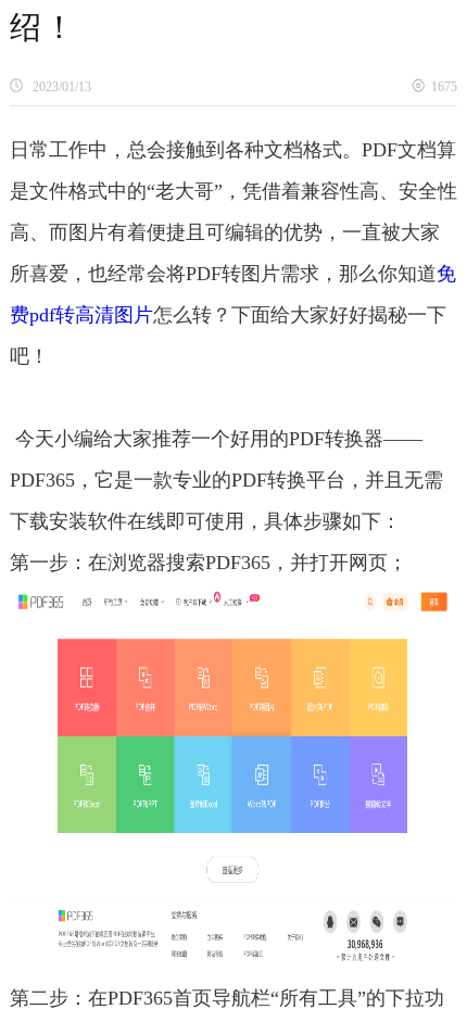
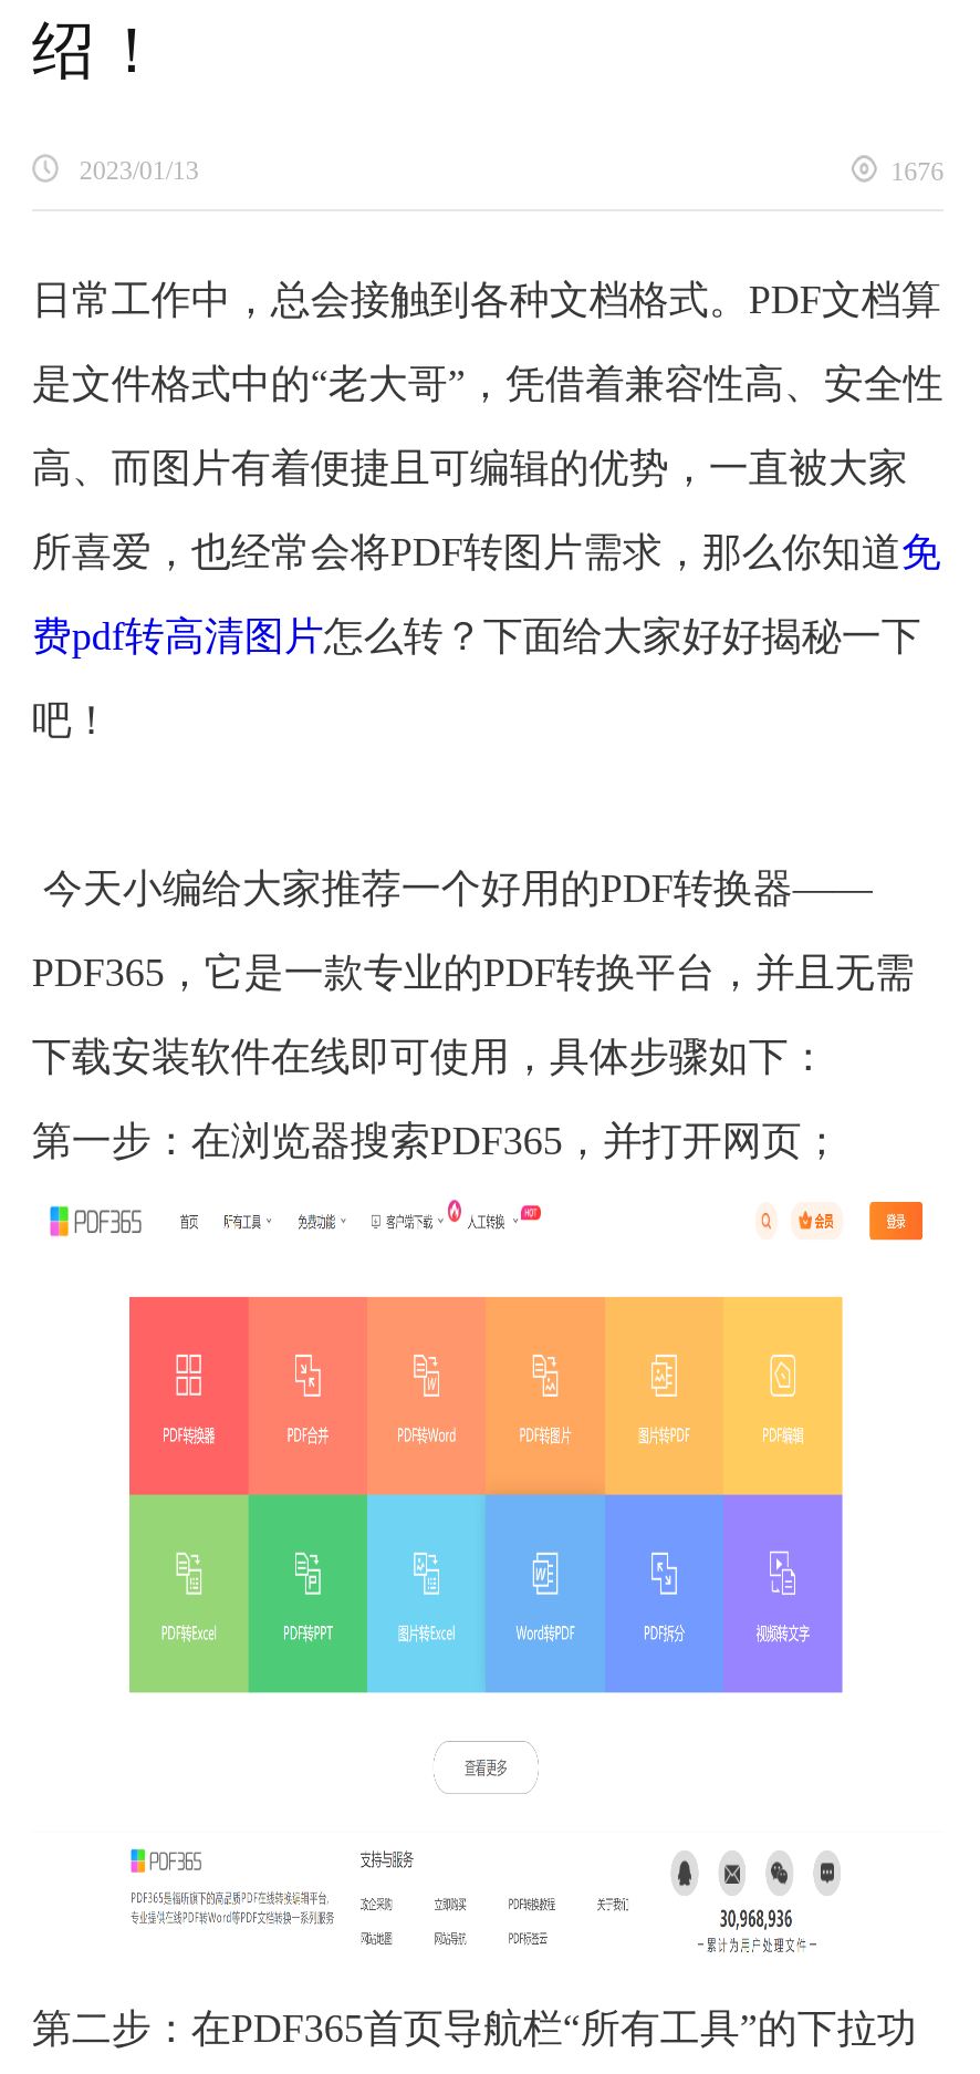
- 1675
+ 1676
